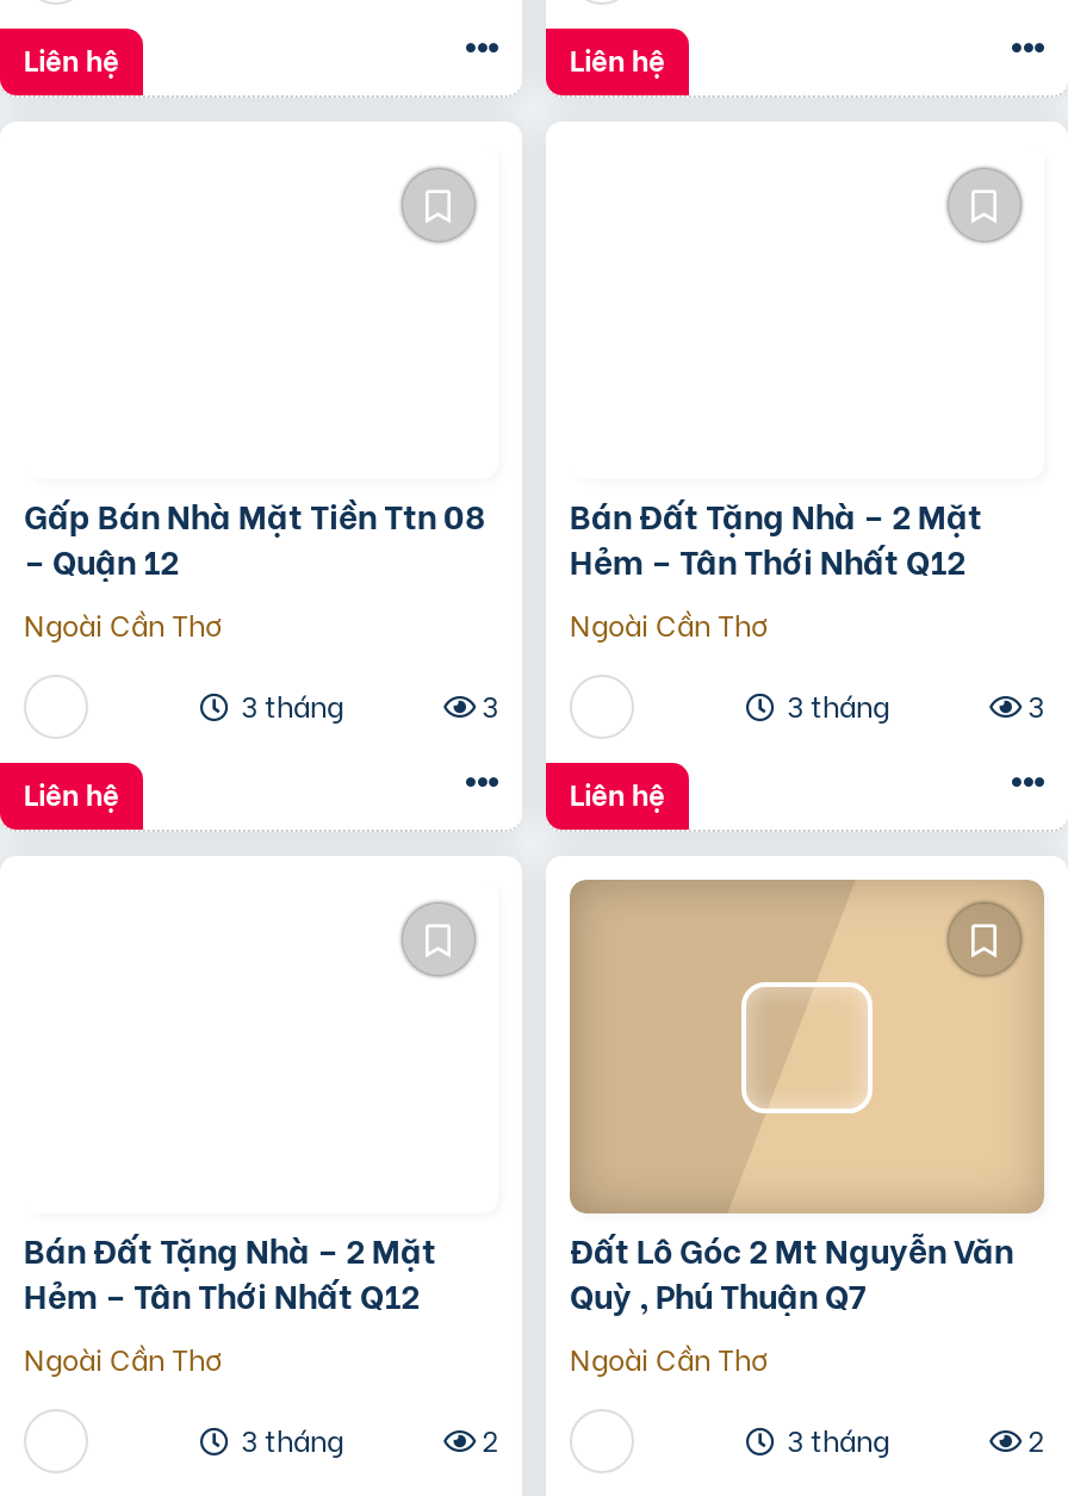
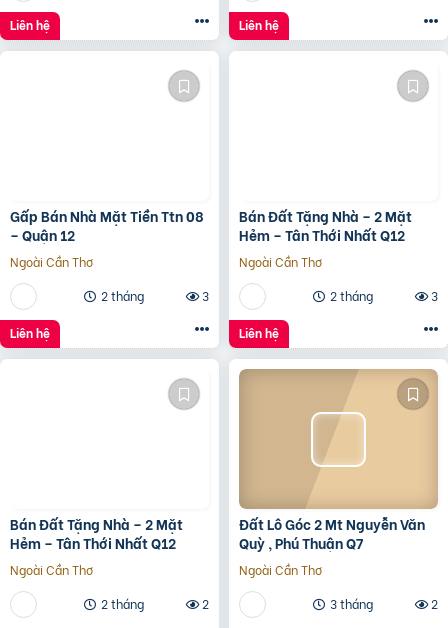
- 3 tháng
+ 2 tháng

- 3 tháng
+ 2 tháng

- 3 tháng
+ 2 tháng
